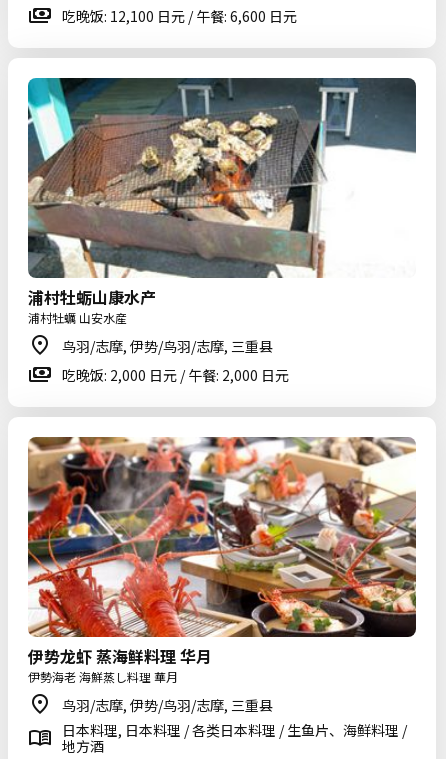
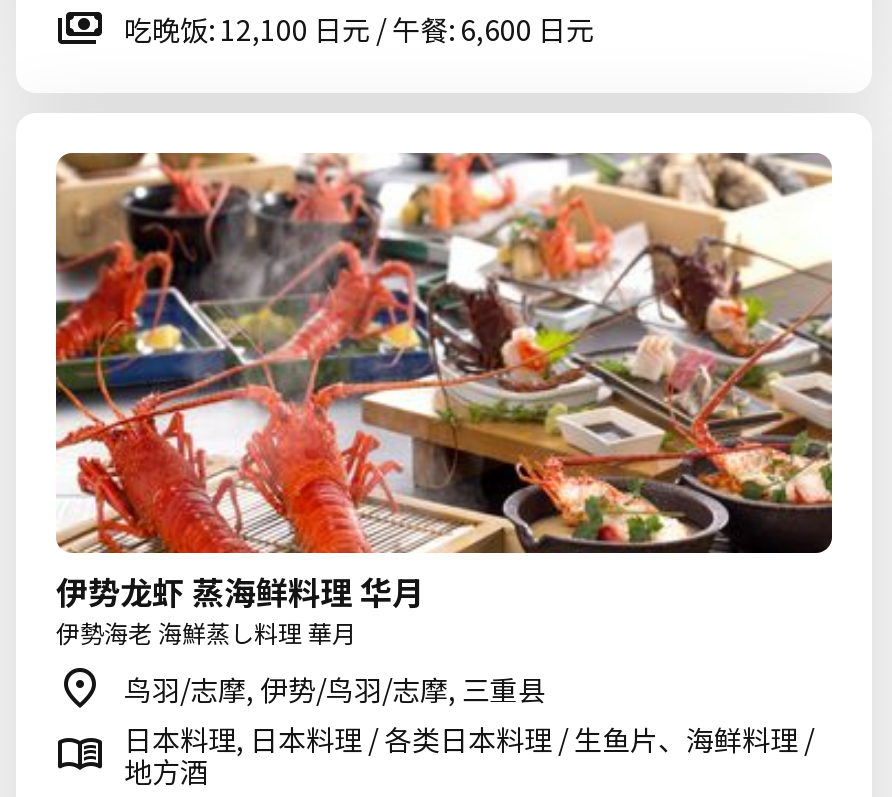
- [image]
- 浦村牡蛎山康水产
- 浦村牡蠣 山安水産
- 鸟羽/志摩, 伊势/鸟羽/志摩, 三重县
- 吃晚饭: 2,000 日元 / 午餐: 2,000 日元
